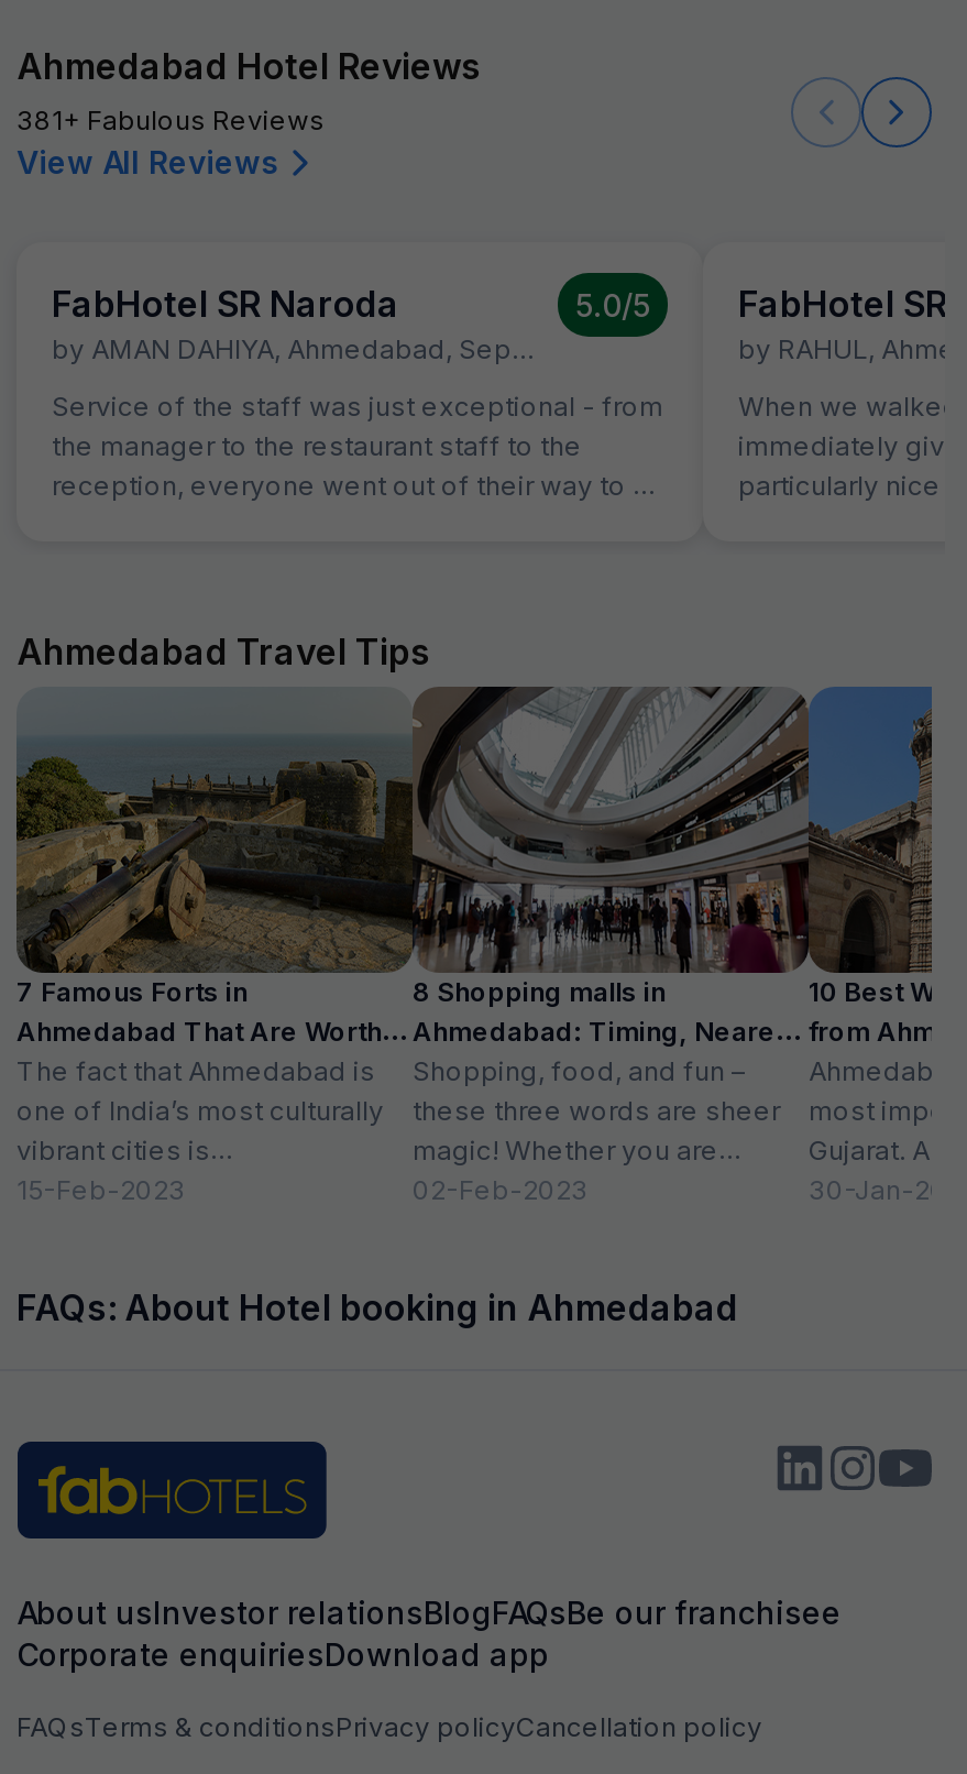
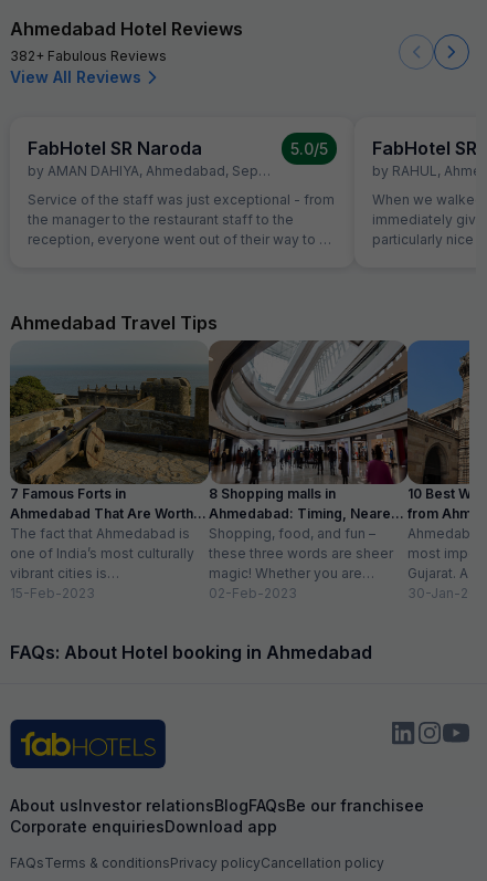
- 381+ Fabulous Reviews
+ 382+ Fabulous Reviews
